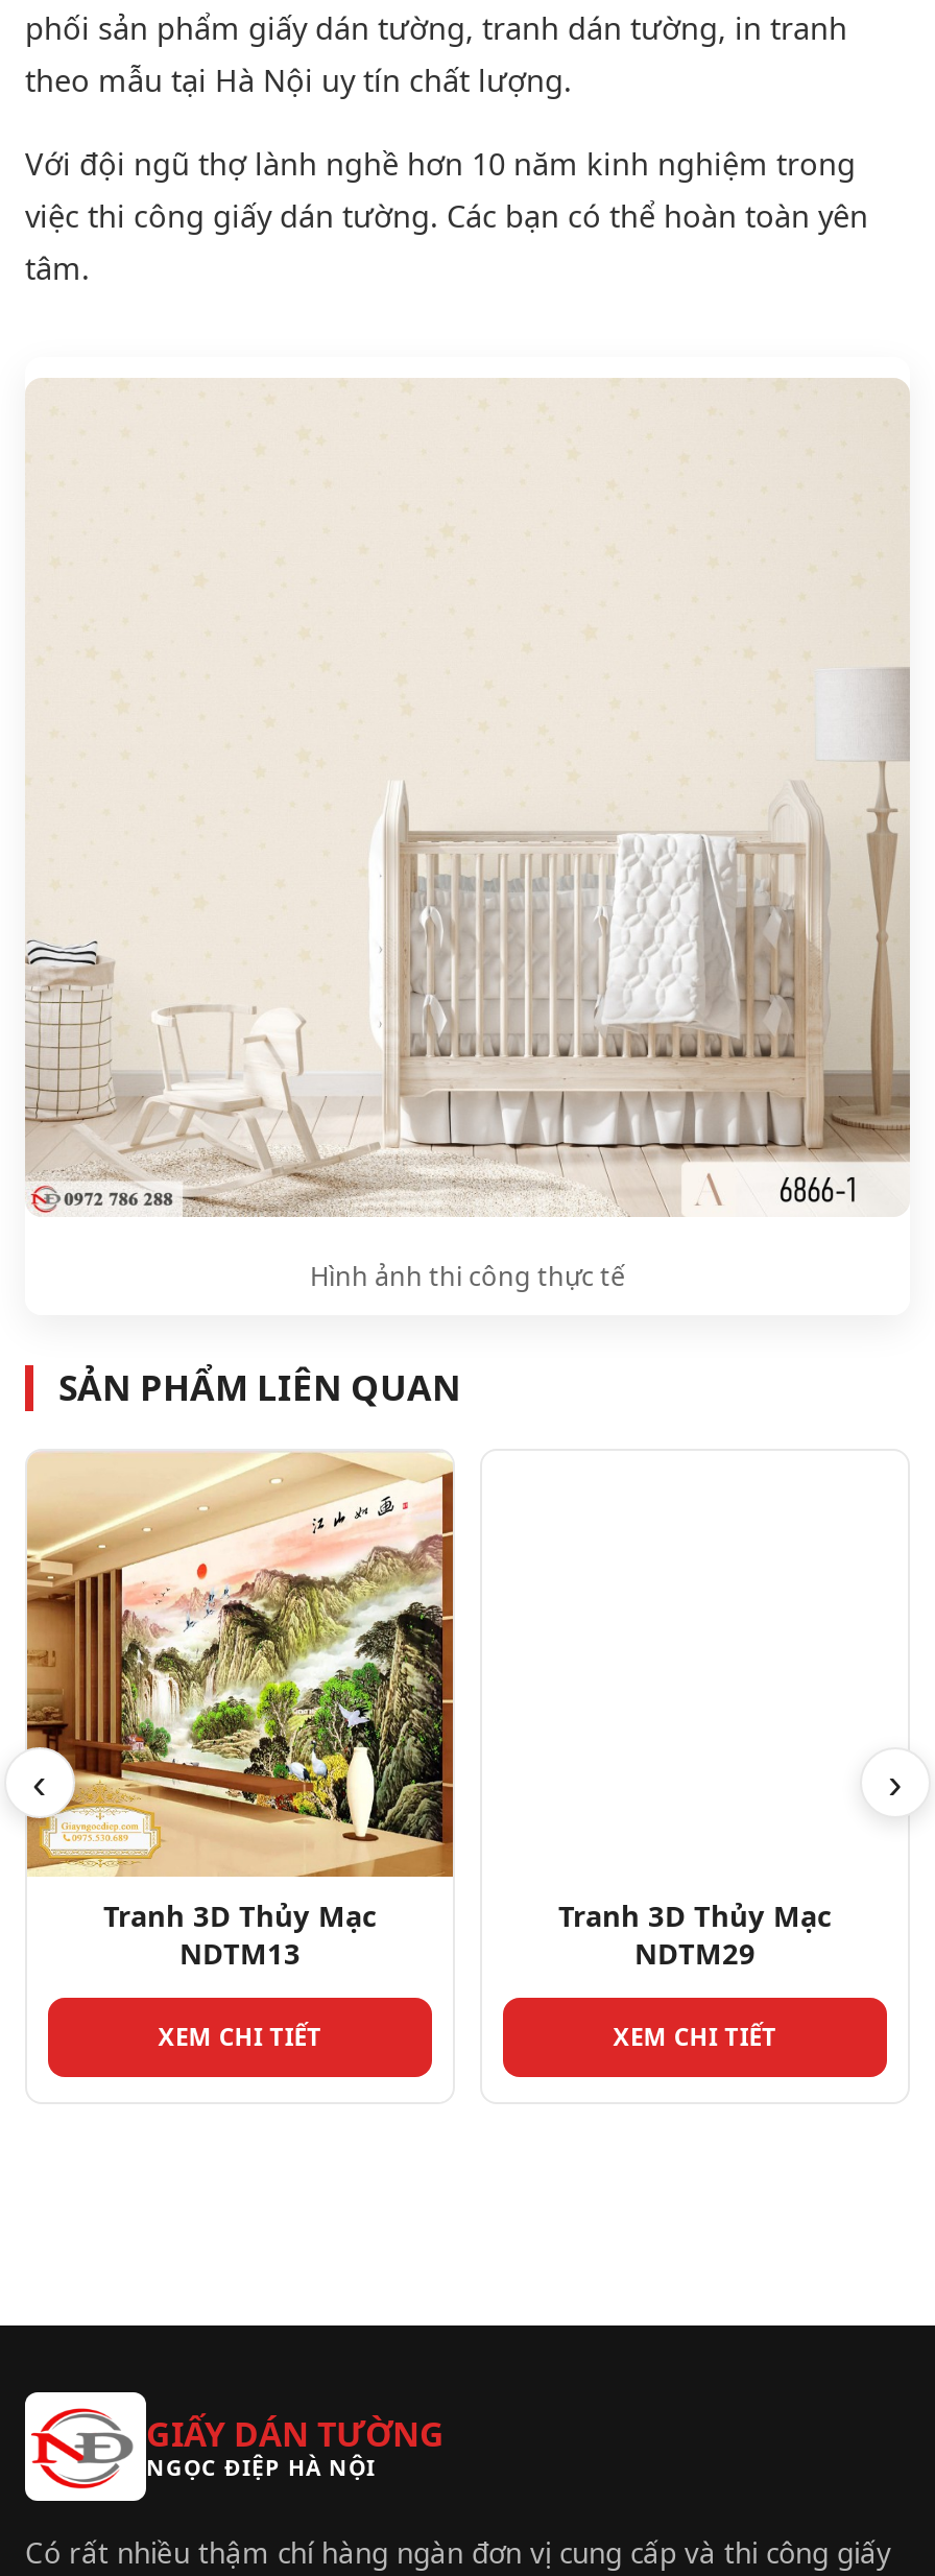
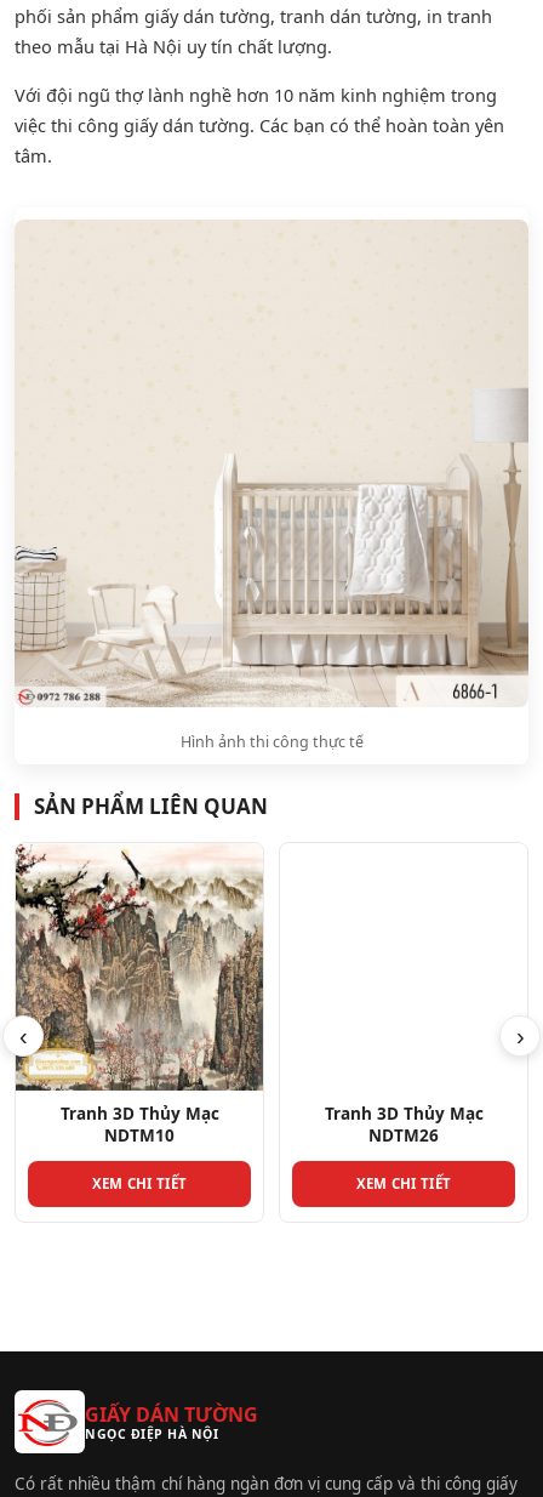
- [image]
- NDTM13
+ [image]
+ NDTM10

- NDTM29
+ NDTM26
